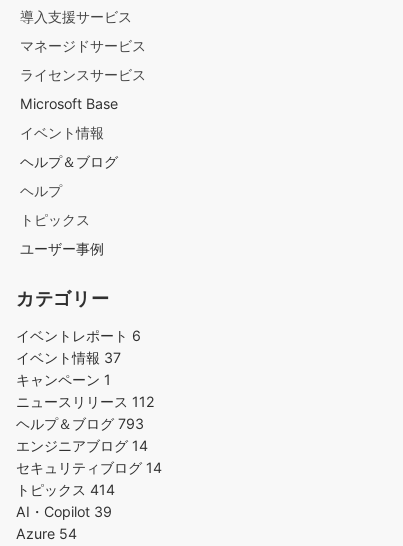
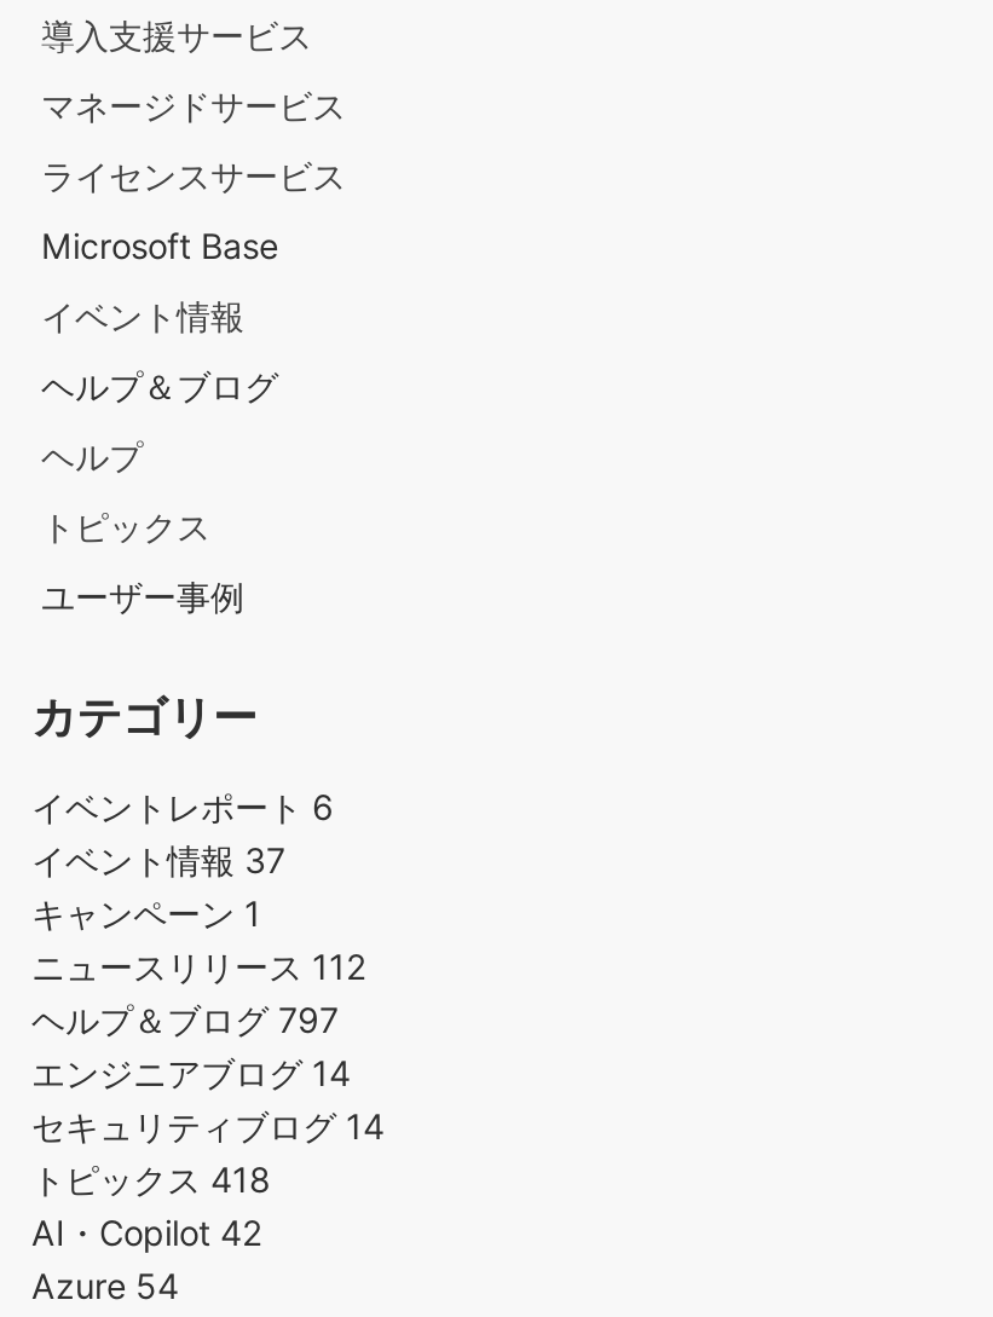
- ヘルプ＆ブログ793
+ ヘルプ＆ブログ797

- トピックス414
+ トピックス418

- AI・Copilot 39
+ AI・Copilot 42
